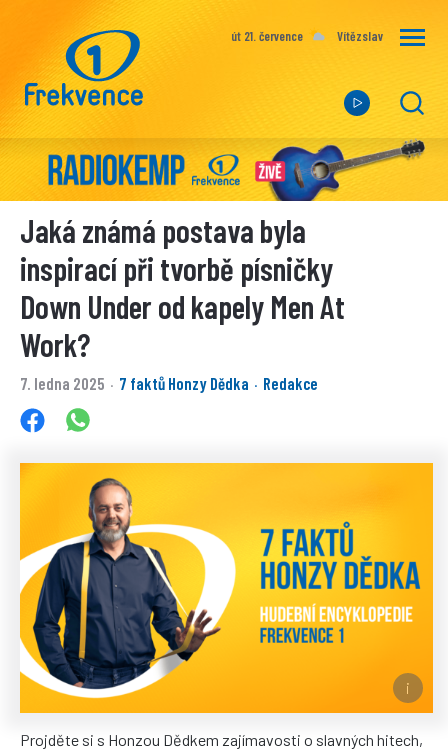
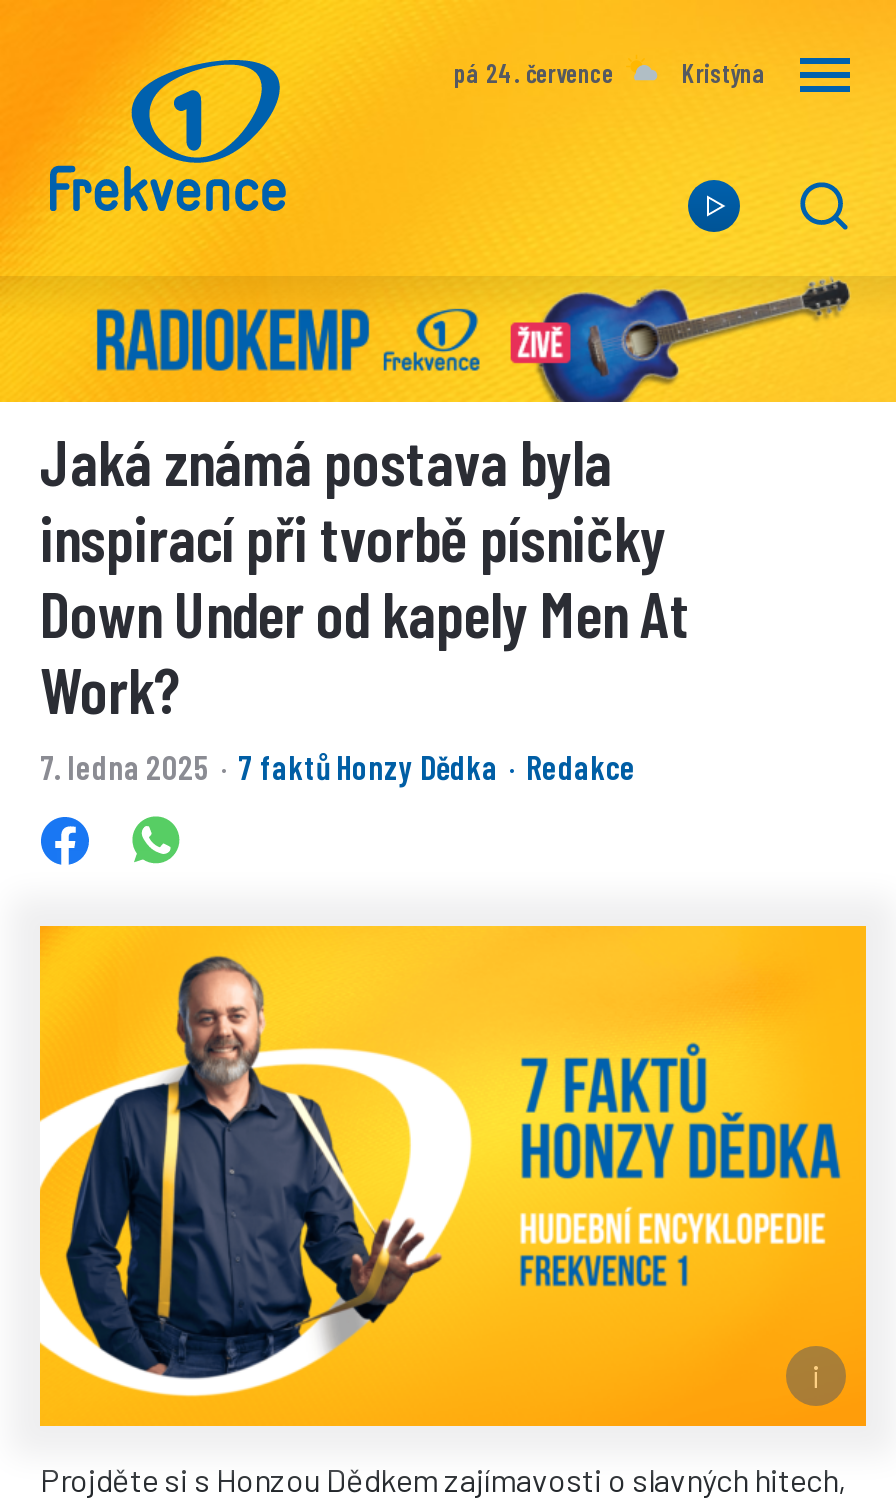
- út 21. července
- Vítězslav
+ pá 24. července
+ Kristýna
